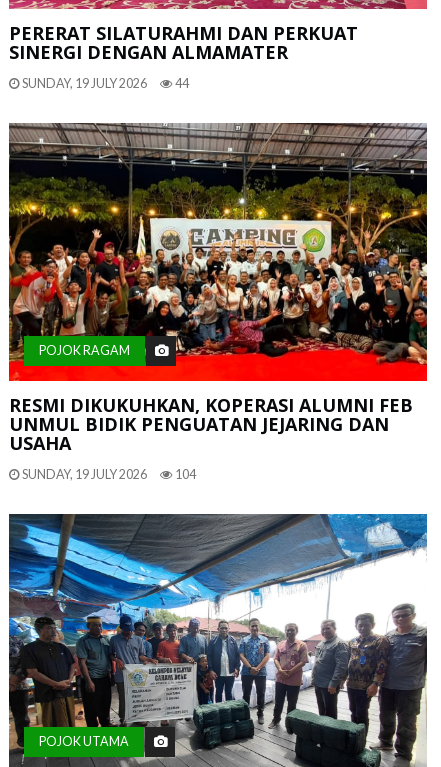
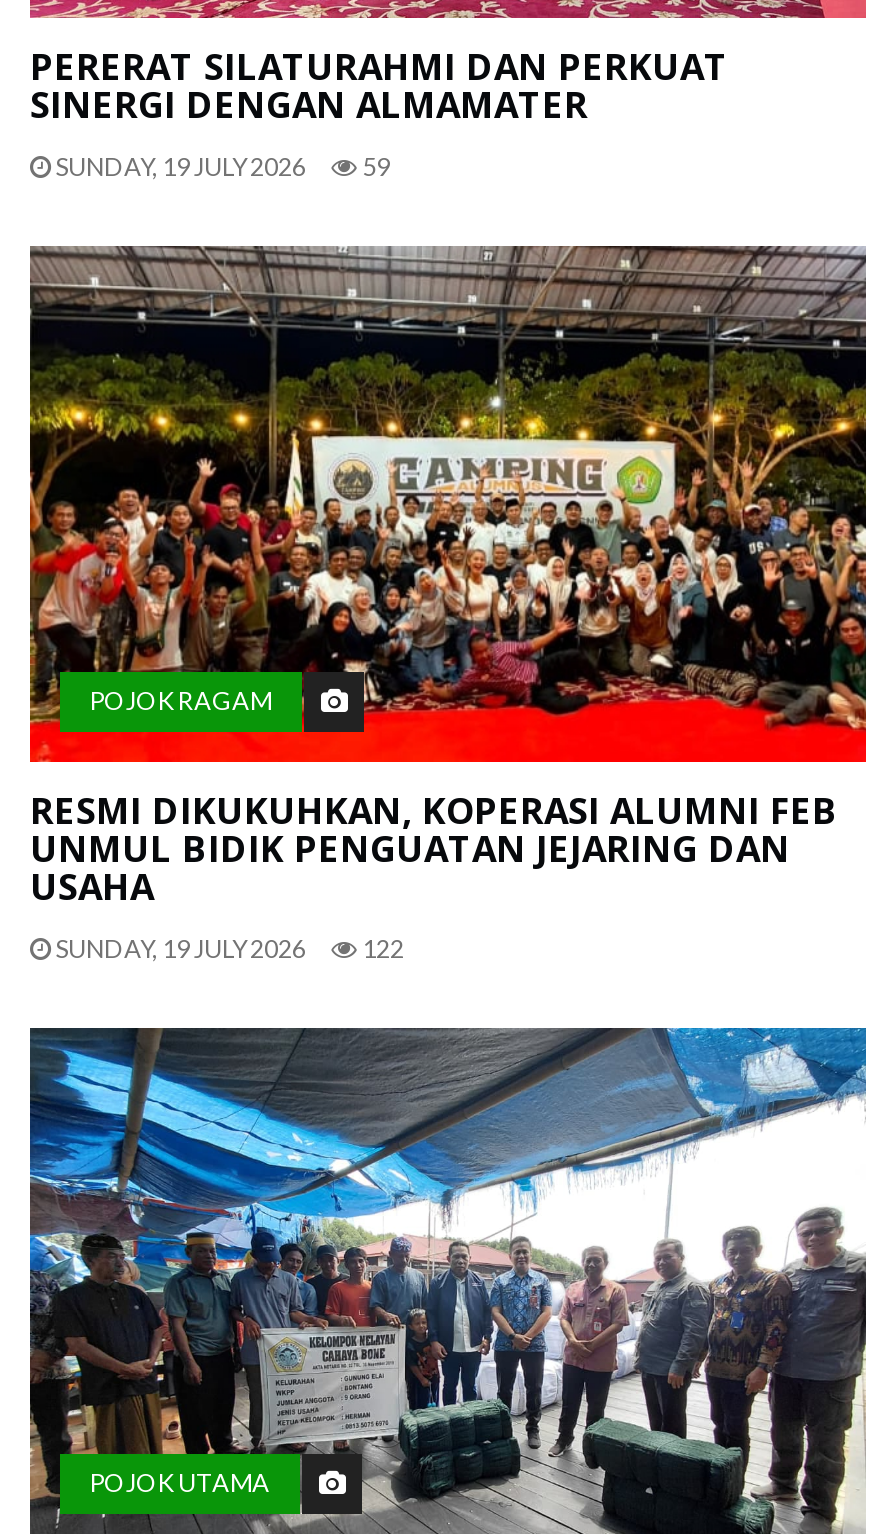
- SUNDAY, 19 JULY 2026 44
+ SUNDAY, 19 JULY 2026 59

- SUNDAY, 19 JULY 2026 104
+ SUNDAY, 19 JULY 2026 122
